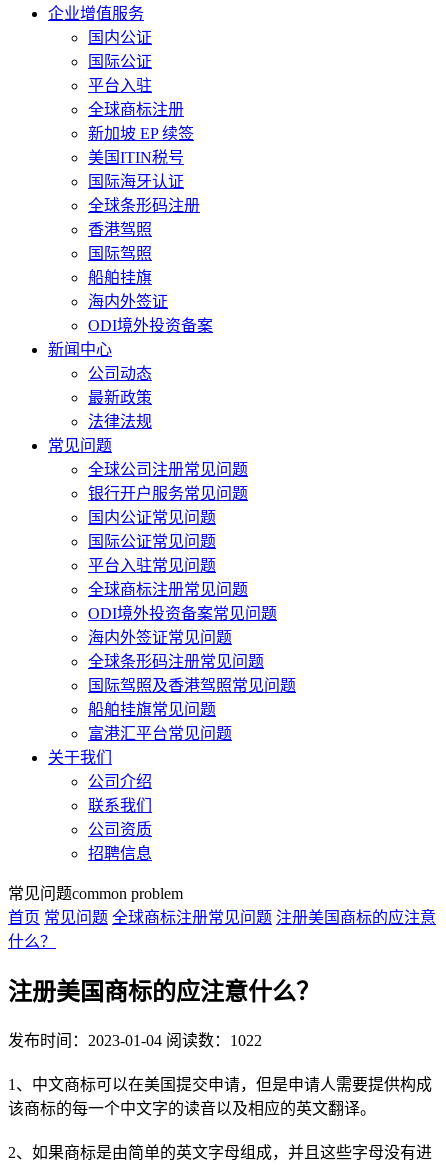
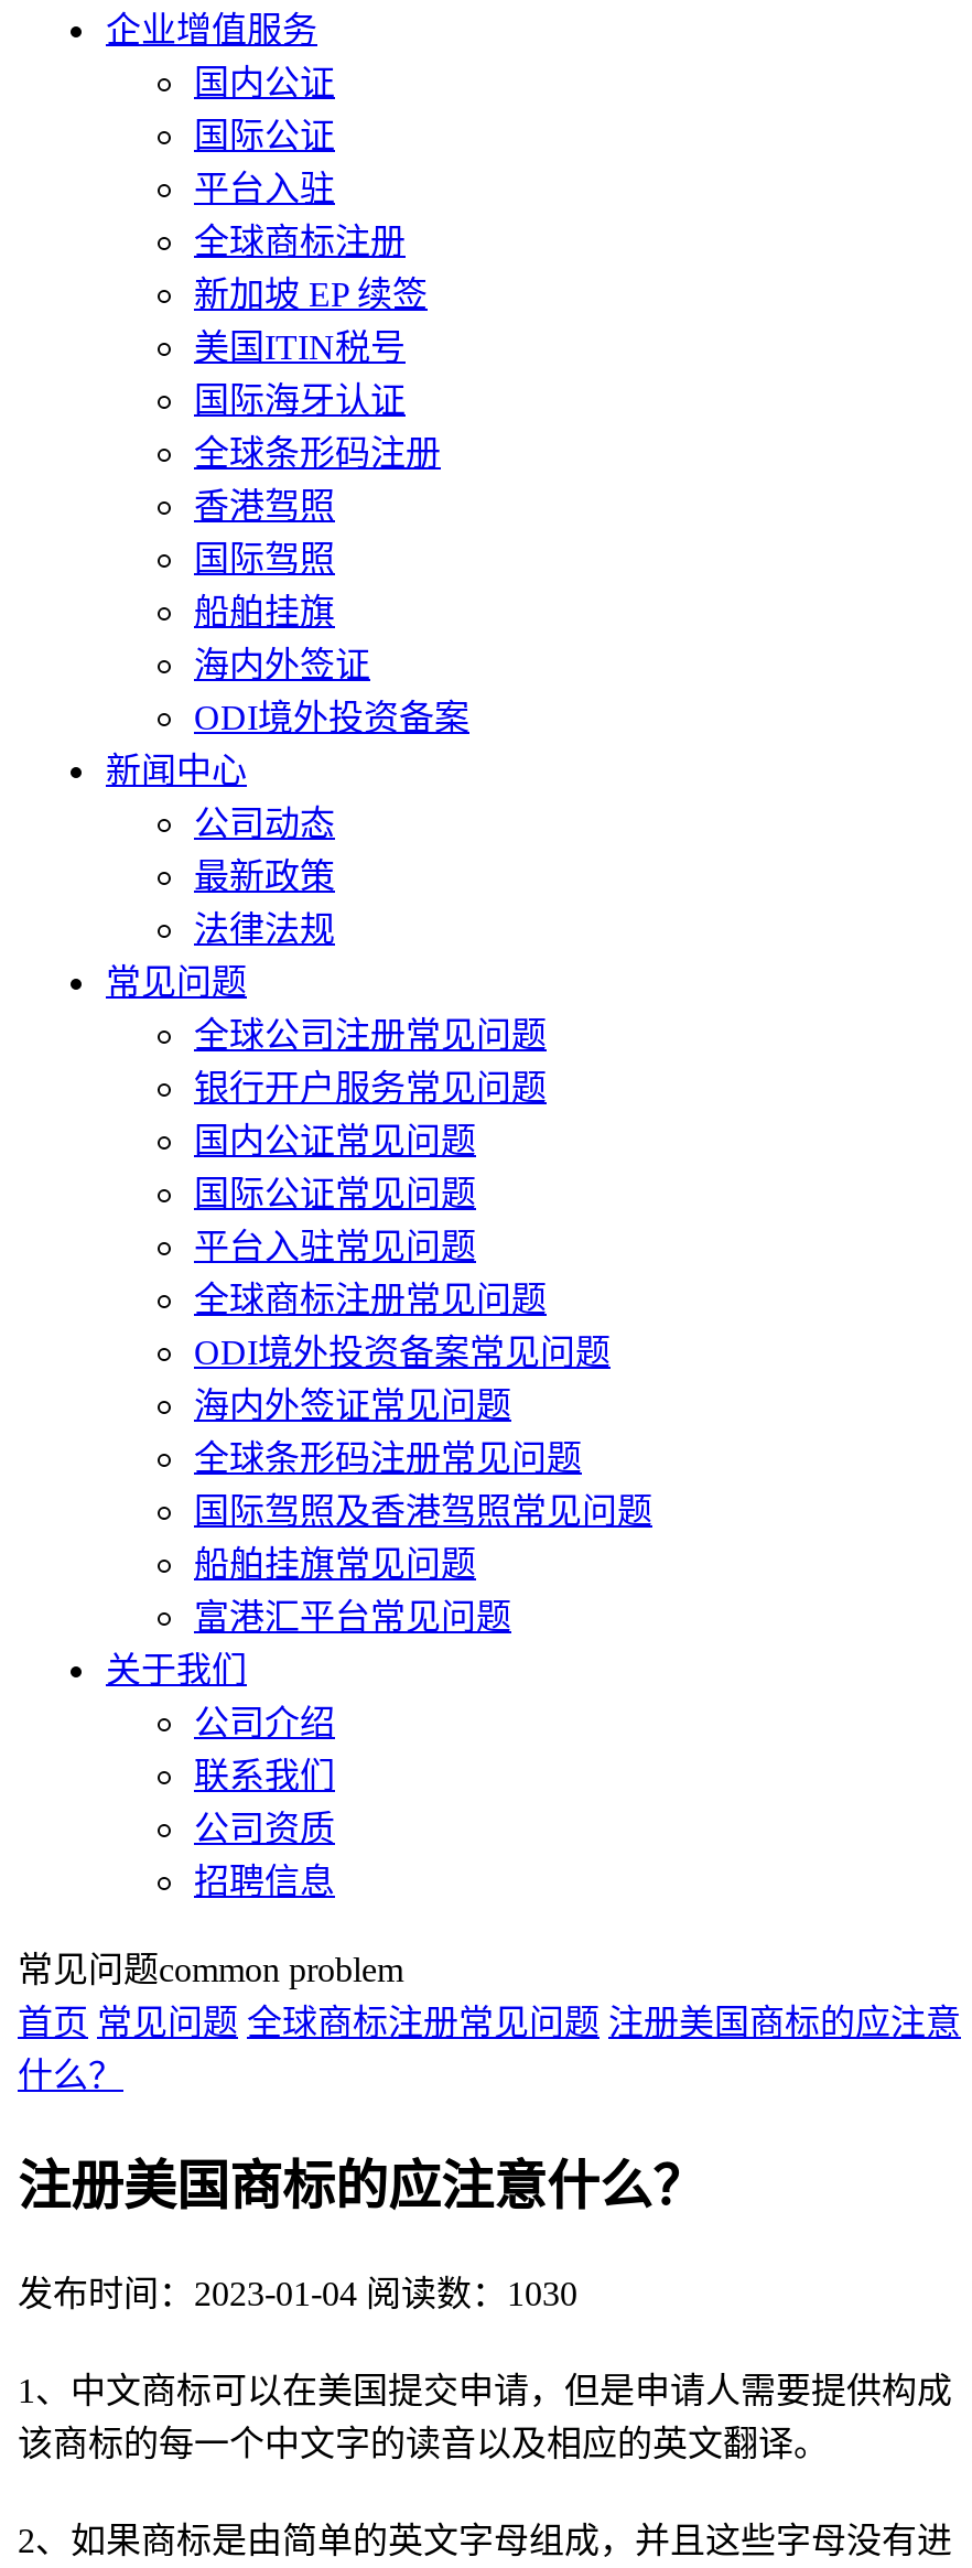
- 发布时间：2023-01-04 阅读数：1022
+ 发布时间：2023-01-04 阅读数：1030
